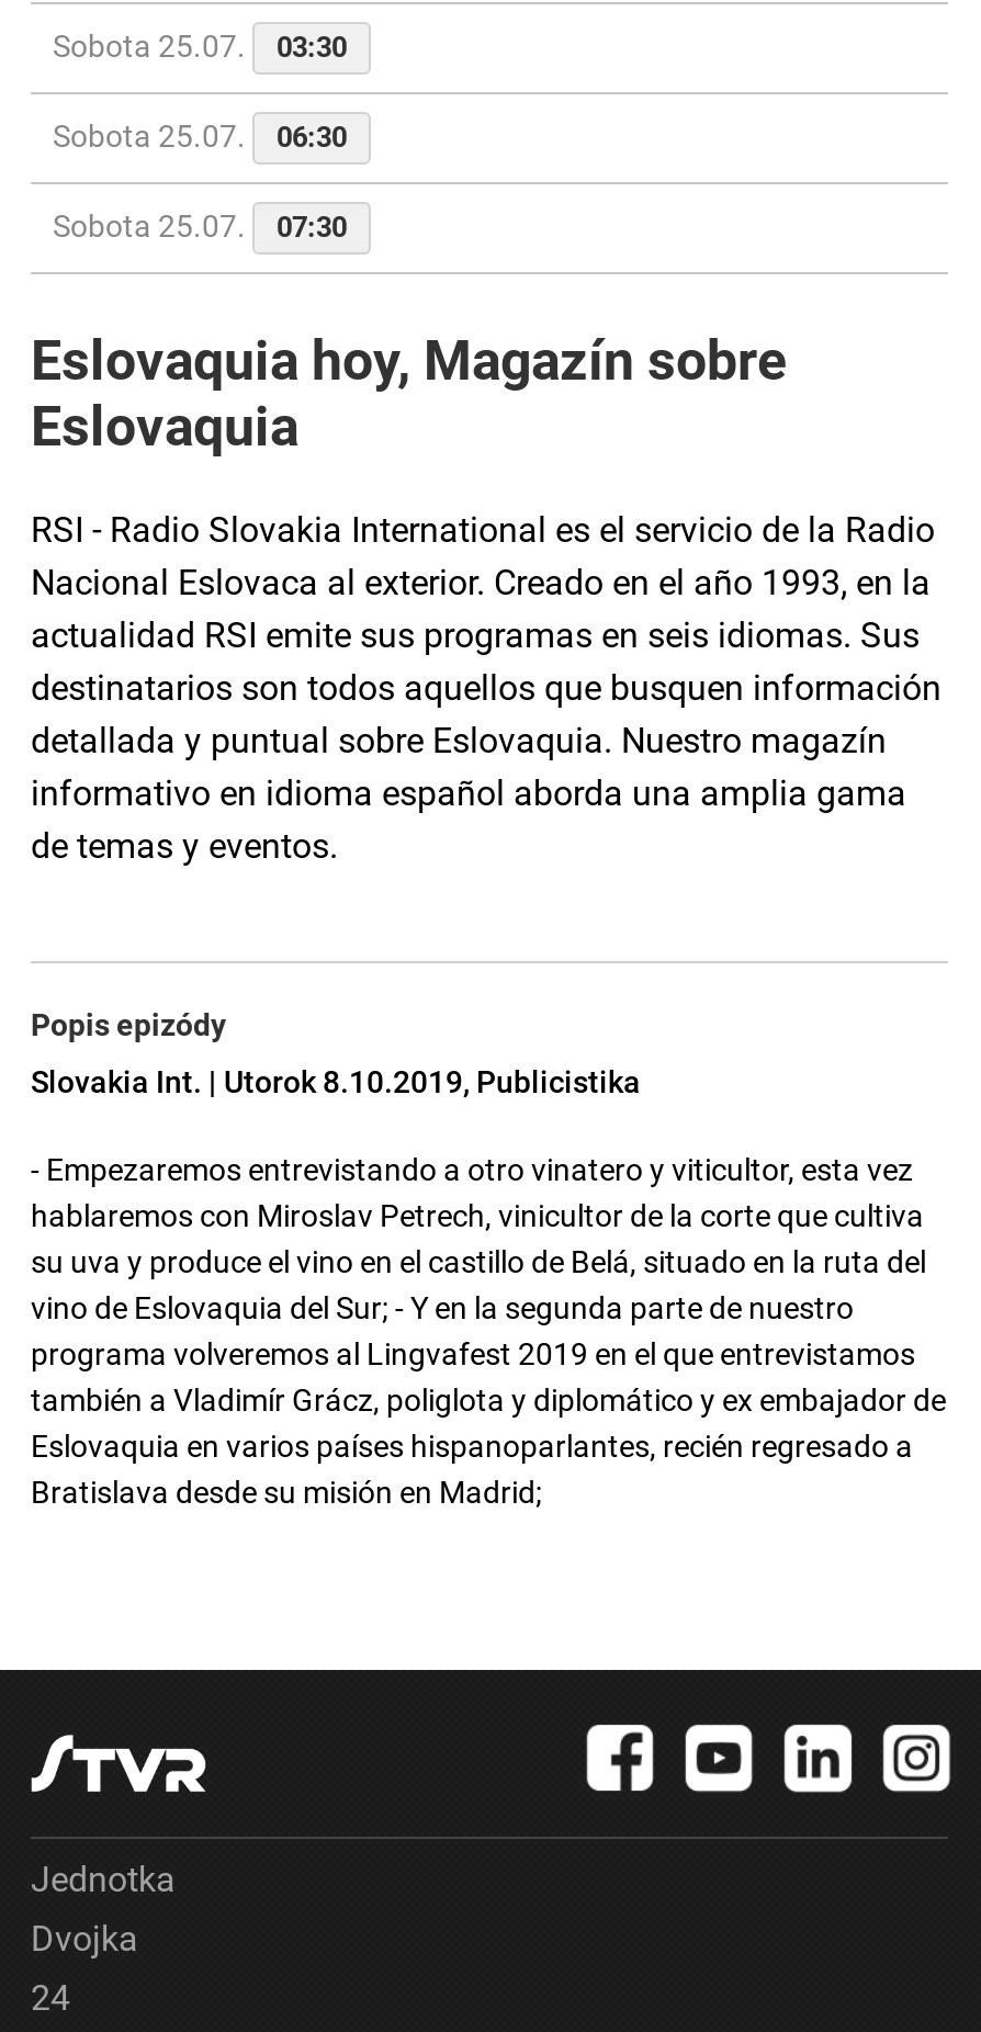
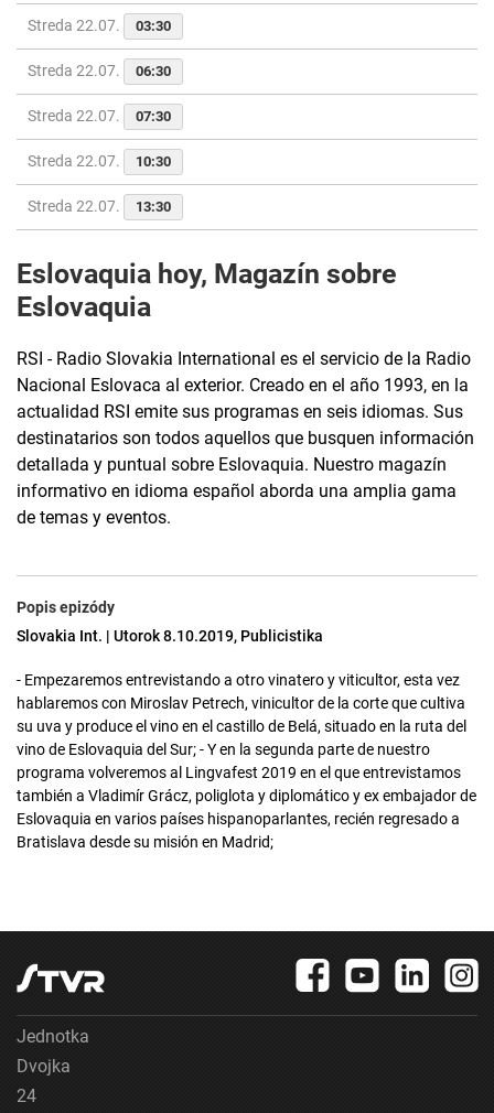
- Sobota 25.07. 03:30
+ Streda 22.07. 03:30

- Sobota 25.07. 06:30
+ Streda 22.07. 06:30

- Sobota 25.07. 07:30
+ Streda 22.07. 07:30

+ Streda 22.07.
+ 10:30
+ Streda 22.07.
+ 13:30
